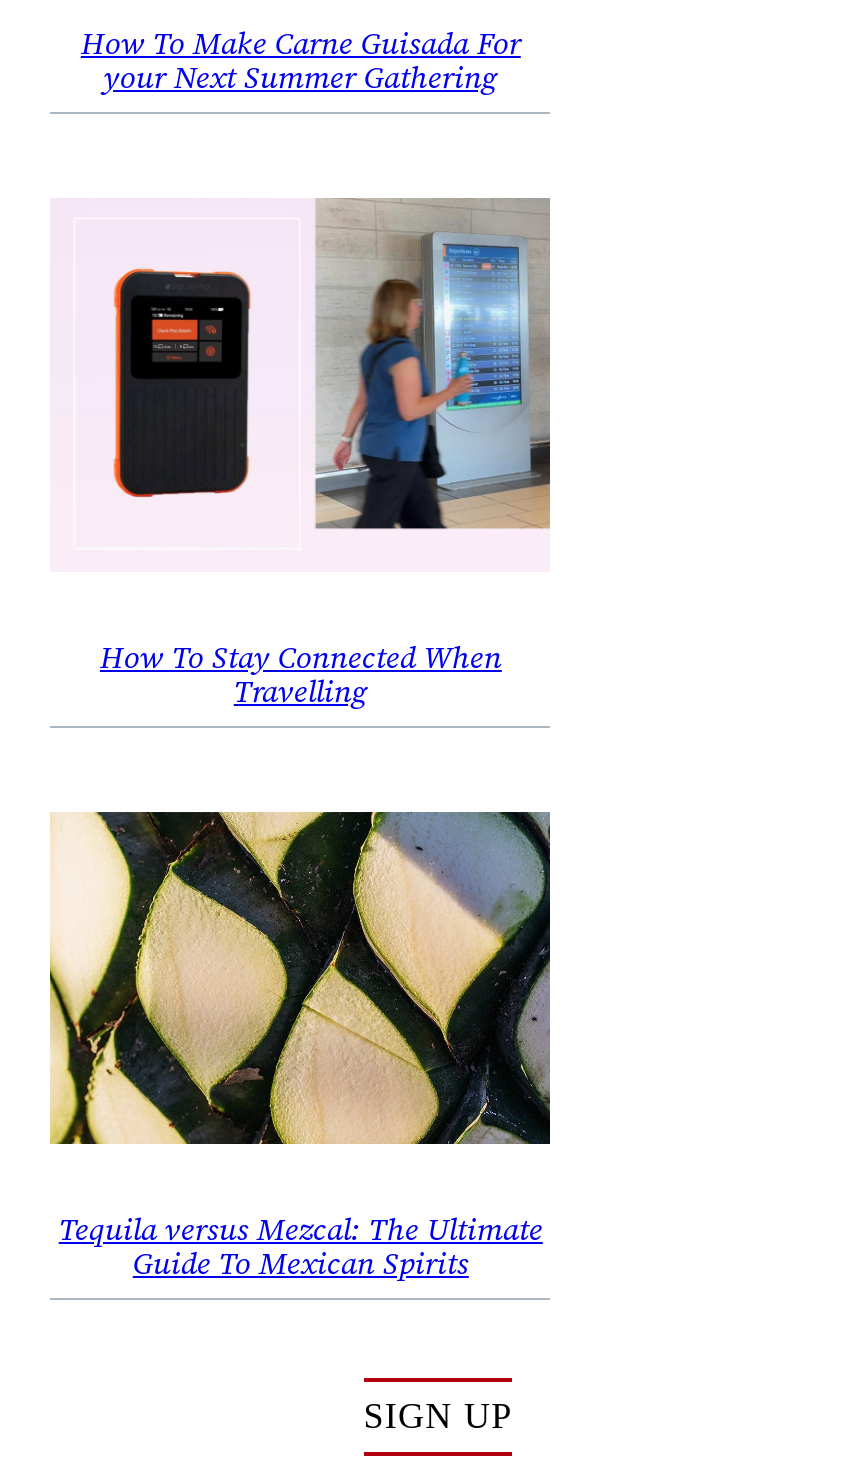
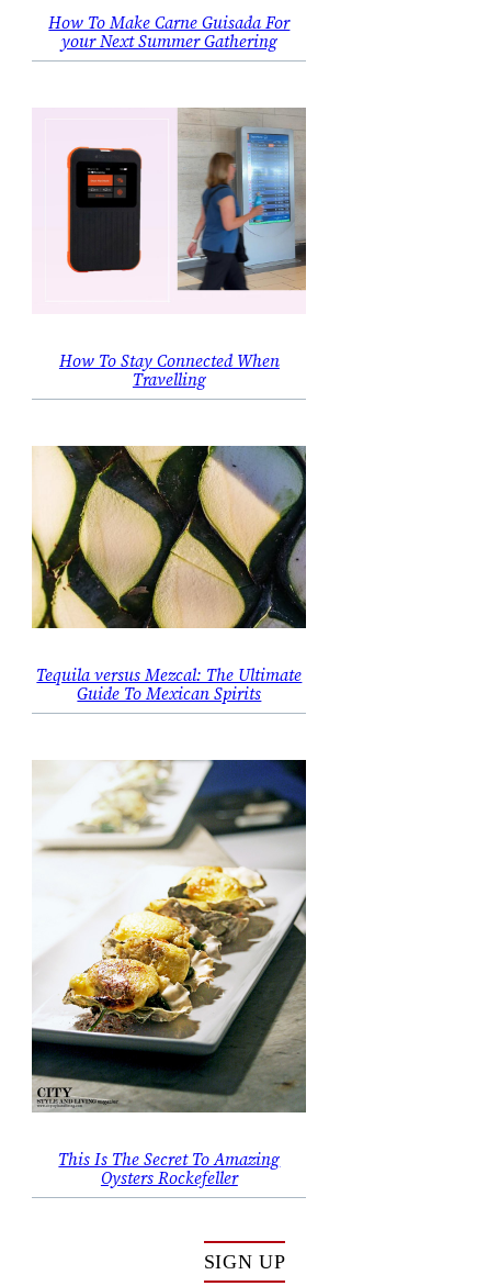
+ [image]
+ This Is The Secret To Amazing
+ Oysters Rockefeller
